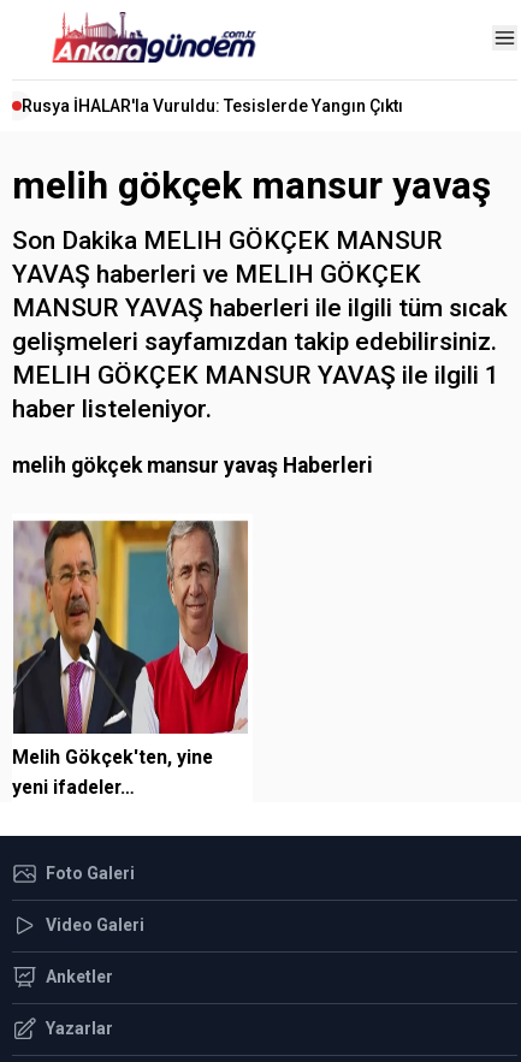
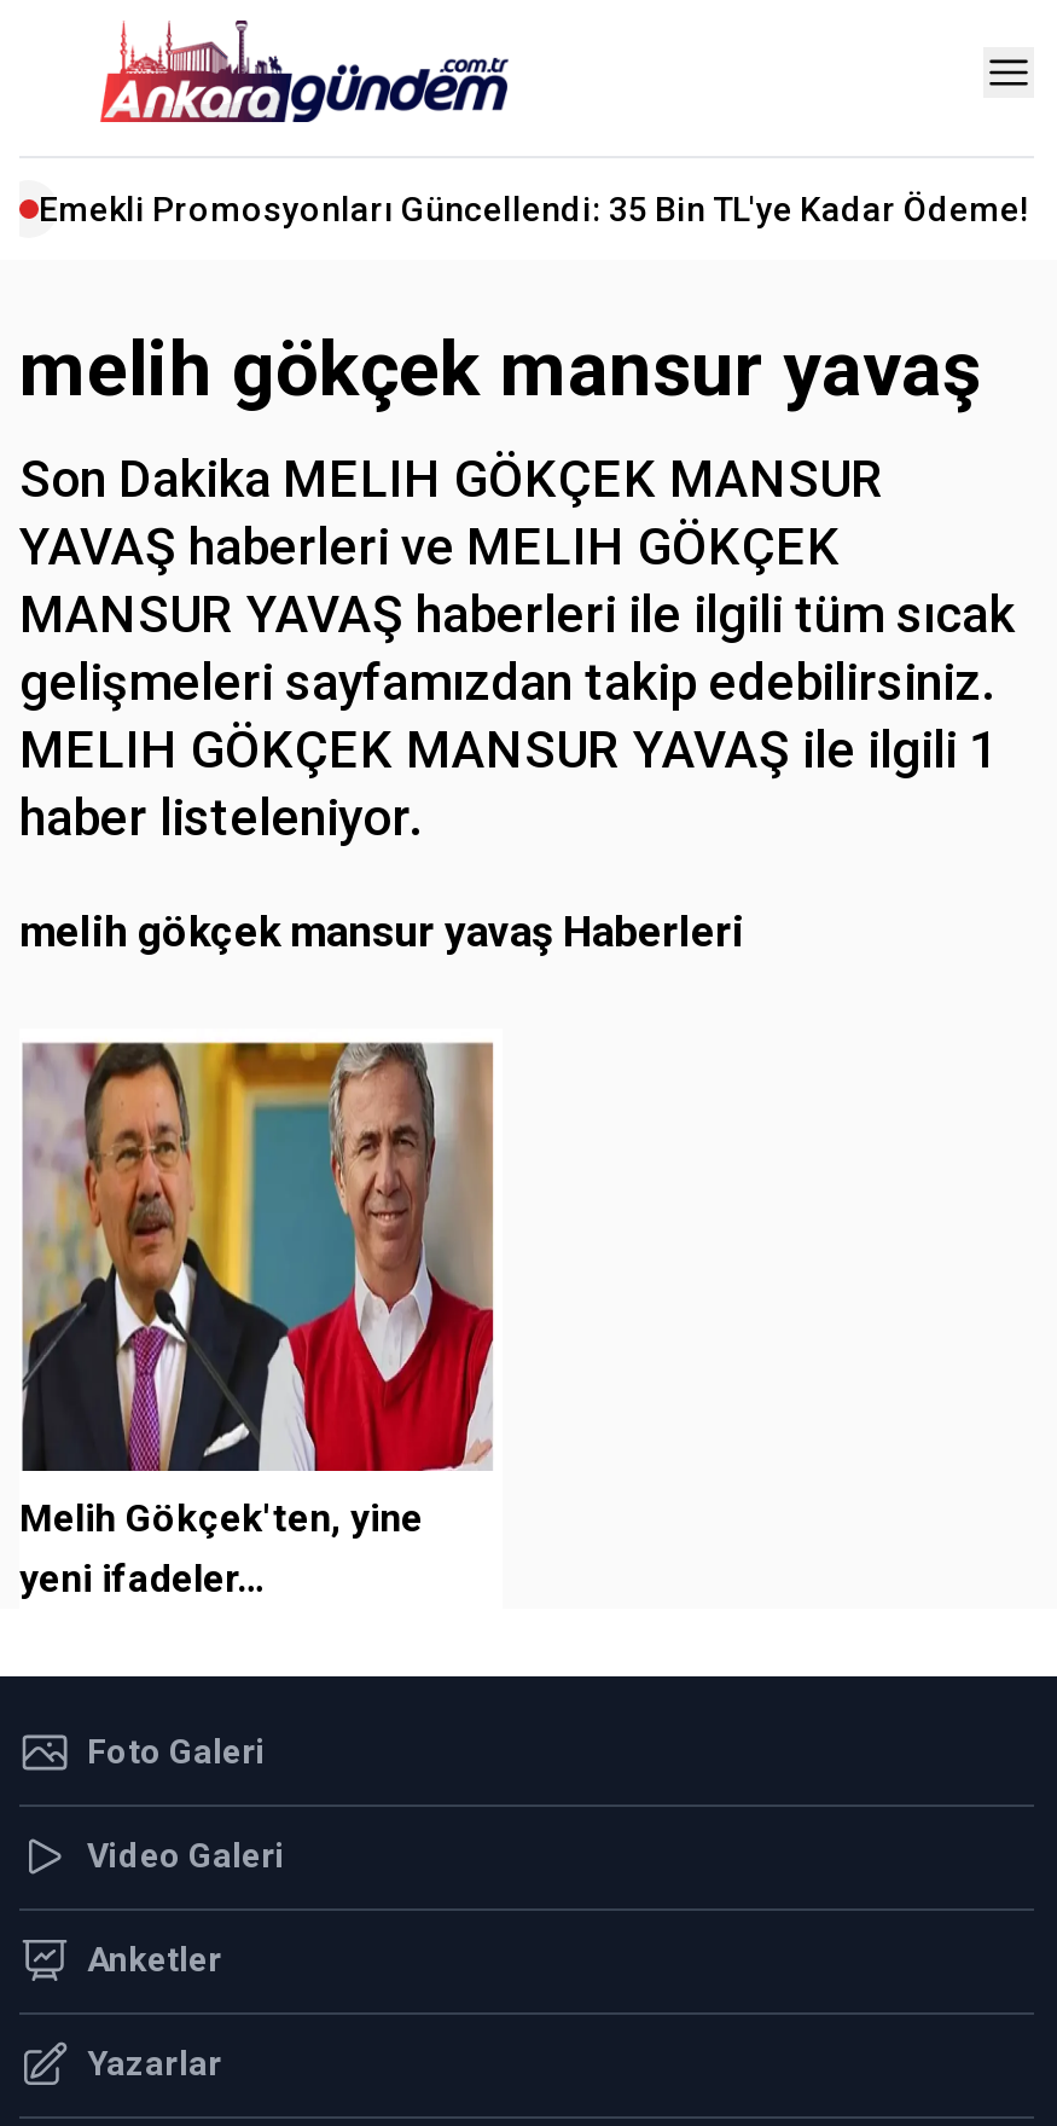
- Rusya İHALAR'la Vuruldu: Tesislerde Yangın Çıktı
+ Emekli Promosyonları Güncellendi: 35 Bin TL'ye Kadar Ödeme!
